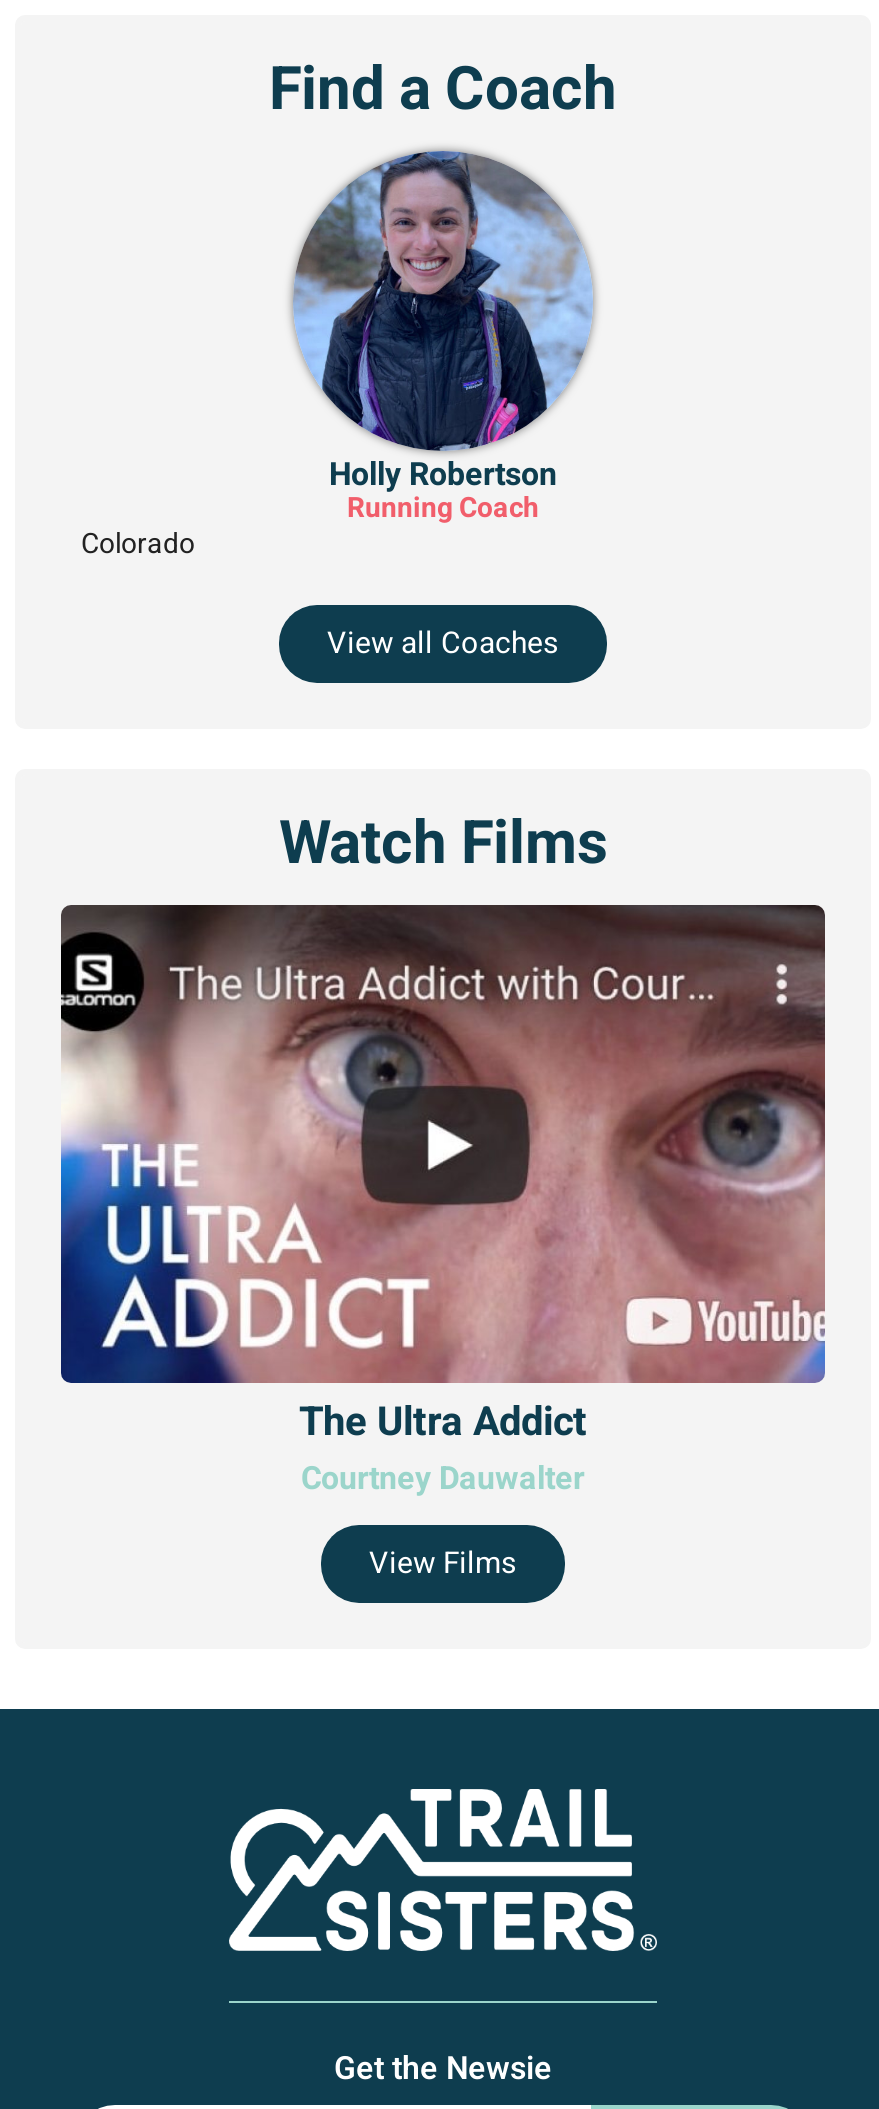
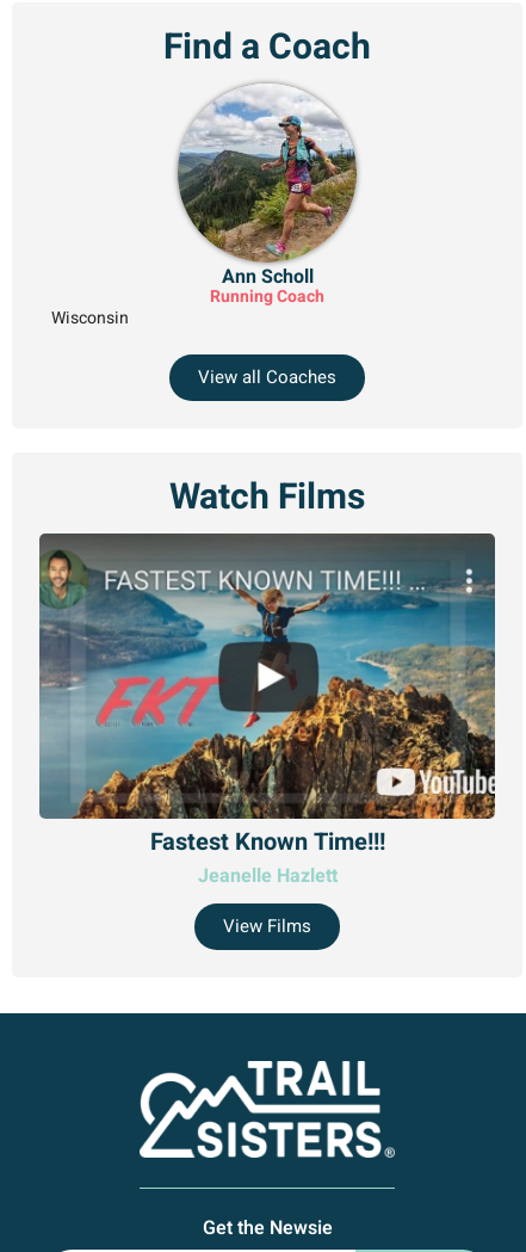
- [image]
- Holly Robertson
+ [image]
+ Ann Scholl

- Colorado
+ Wisconsin

- [image]
- The Ultra Addict
- Courtney Dauwalter
+ [image]
+ Fastest Known Time!!!
+ Jeanelle Hazlett
